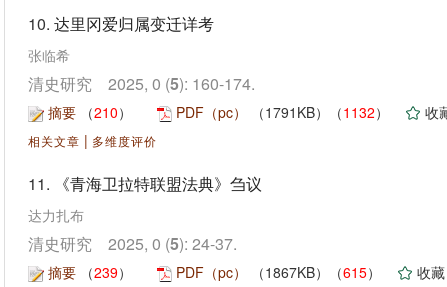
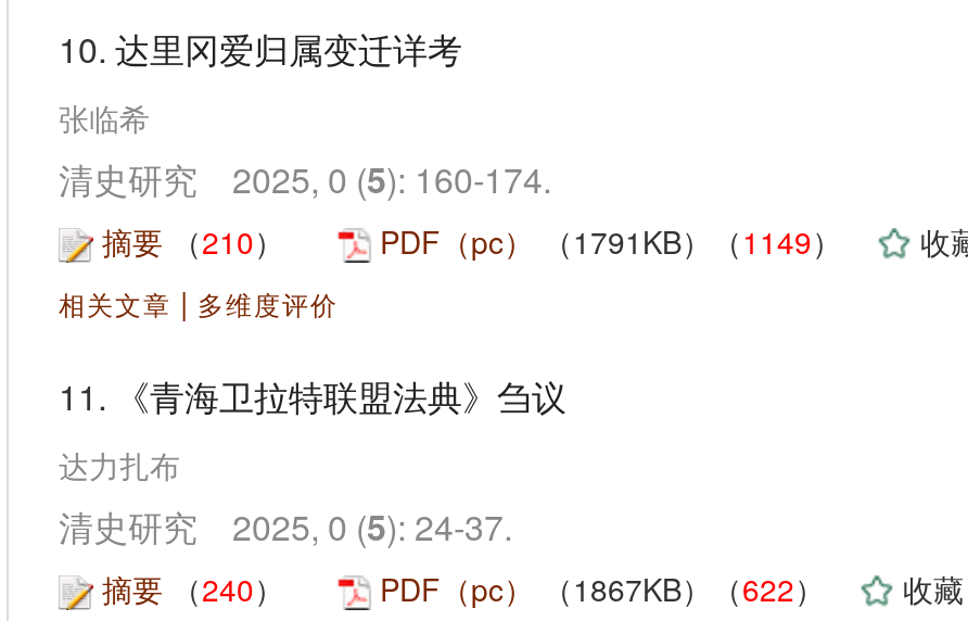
- PDF（pc）（1791KB）（1132）
+ PDF（pc）（1791KB）（1149）

- 摘要（239）
+ 摘要（240）

- PDF（pc）（1867KB）（615）
+ PDF（pc）（1867KB）（622）
